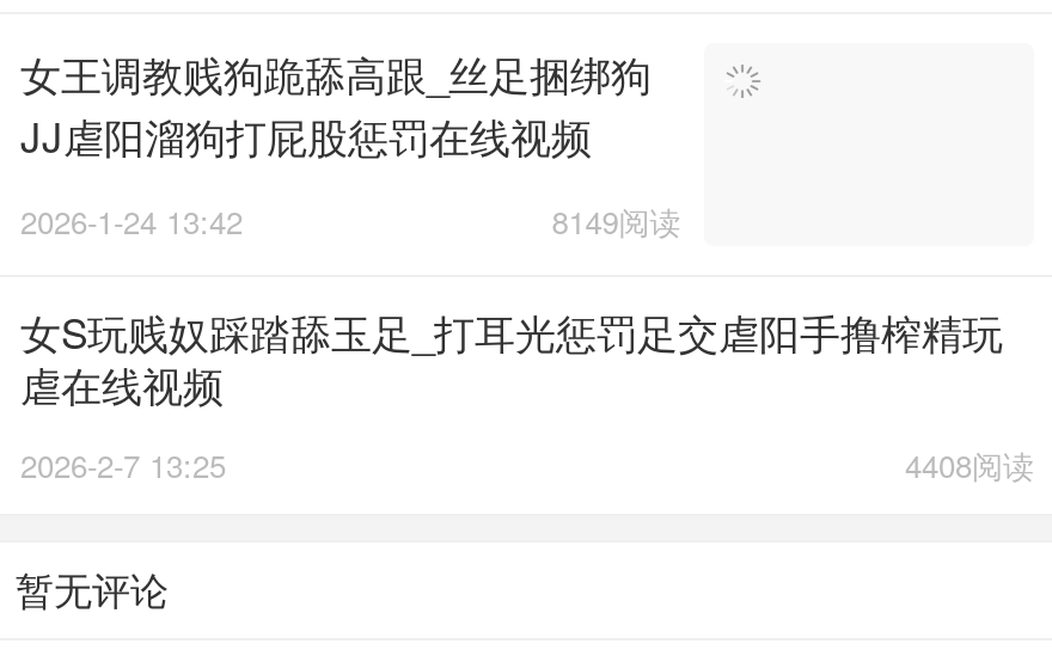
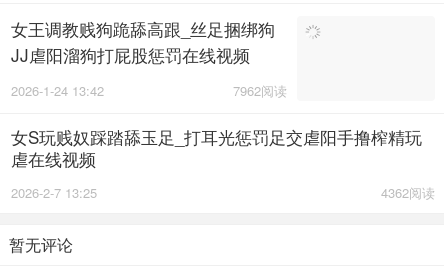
- 8149阅读
+ 7962阅读

- 4408阅读
+ 4362阅读
